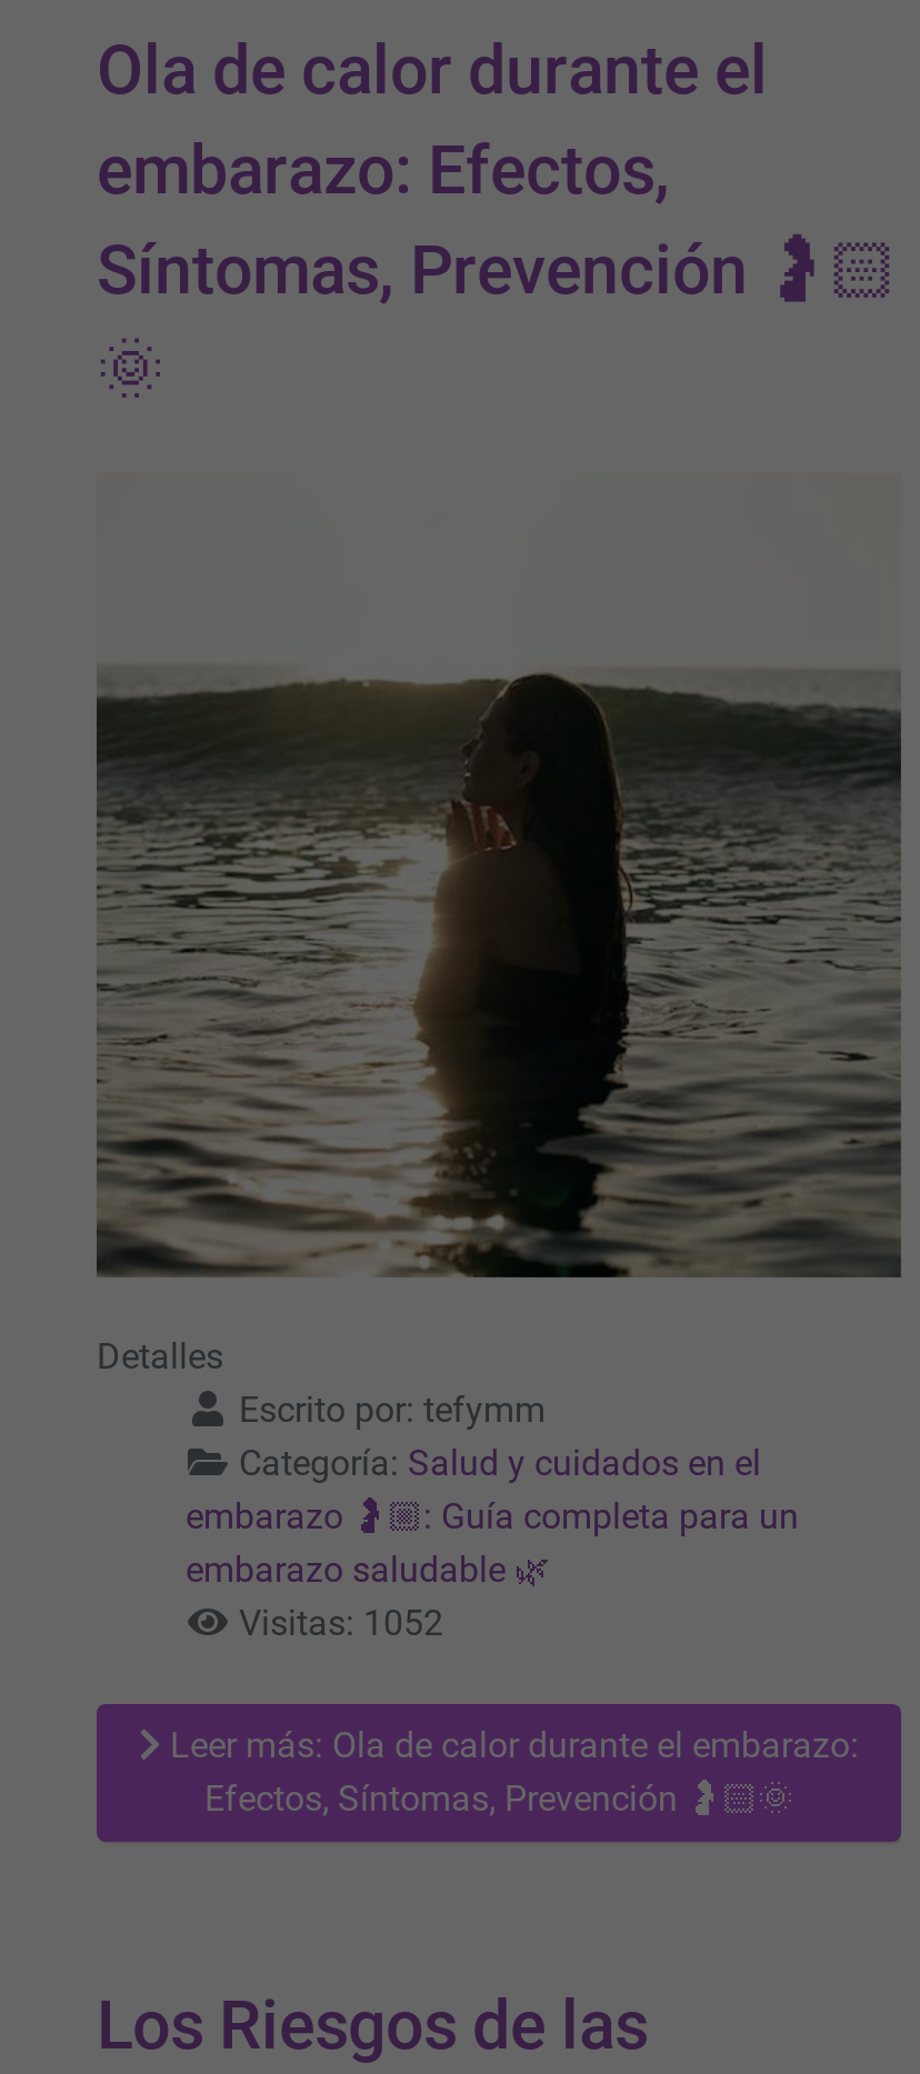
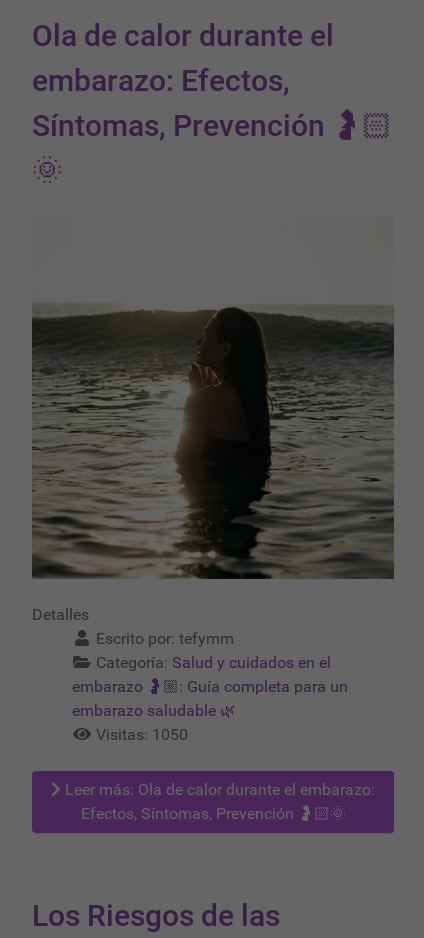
- Visitas: 1052
+ Visitas: 1050
